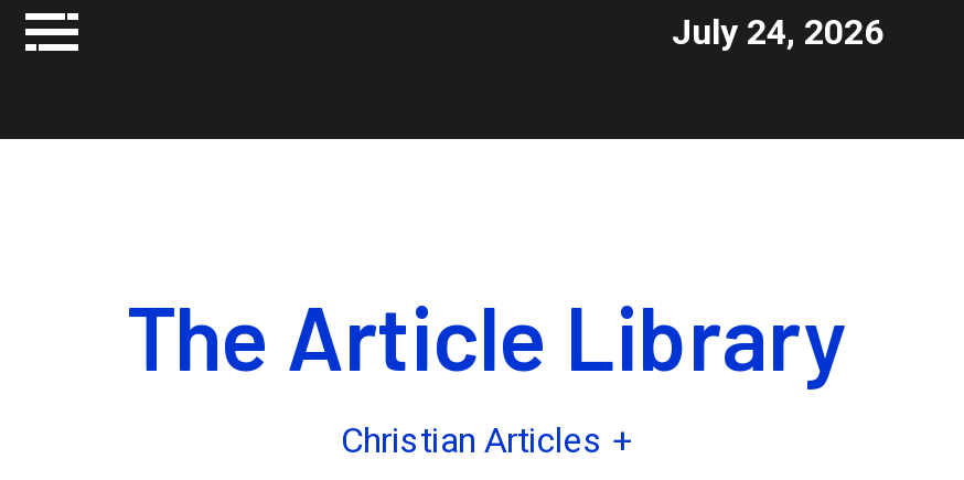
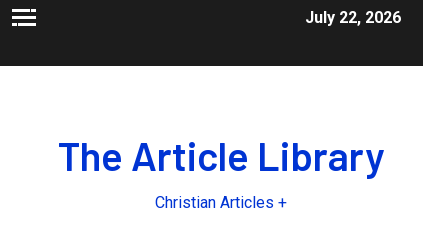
- July 24, 2026
+ July 22, 2026
